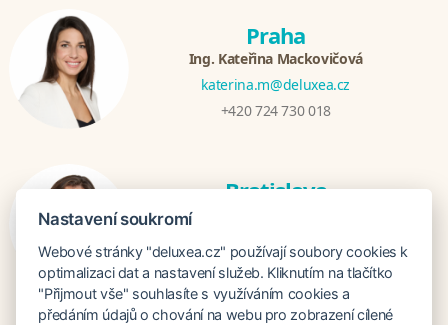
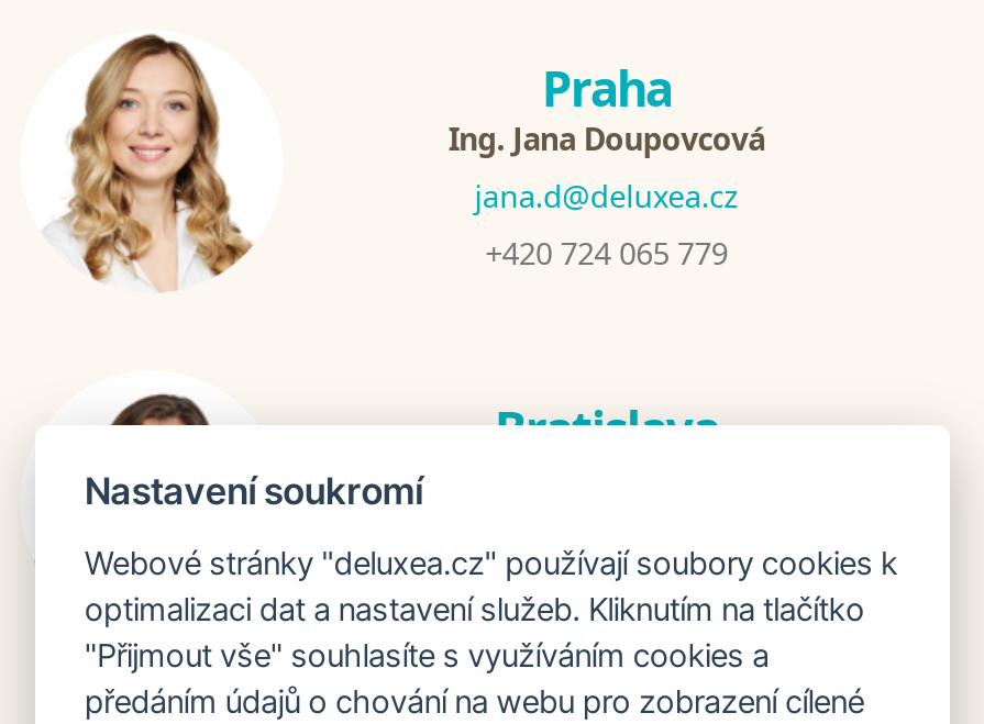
- [image]
+ [image]

- Ing. Kateřina Mackovičová
- katerina.m@deluxea.cz
- +420 724 730 018
+ Ing. Jana Doupovcová
+ jana.d@deluxea.cz
+ +420 724 065 779
